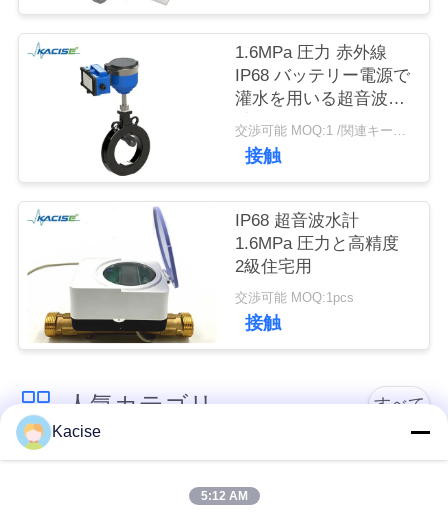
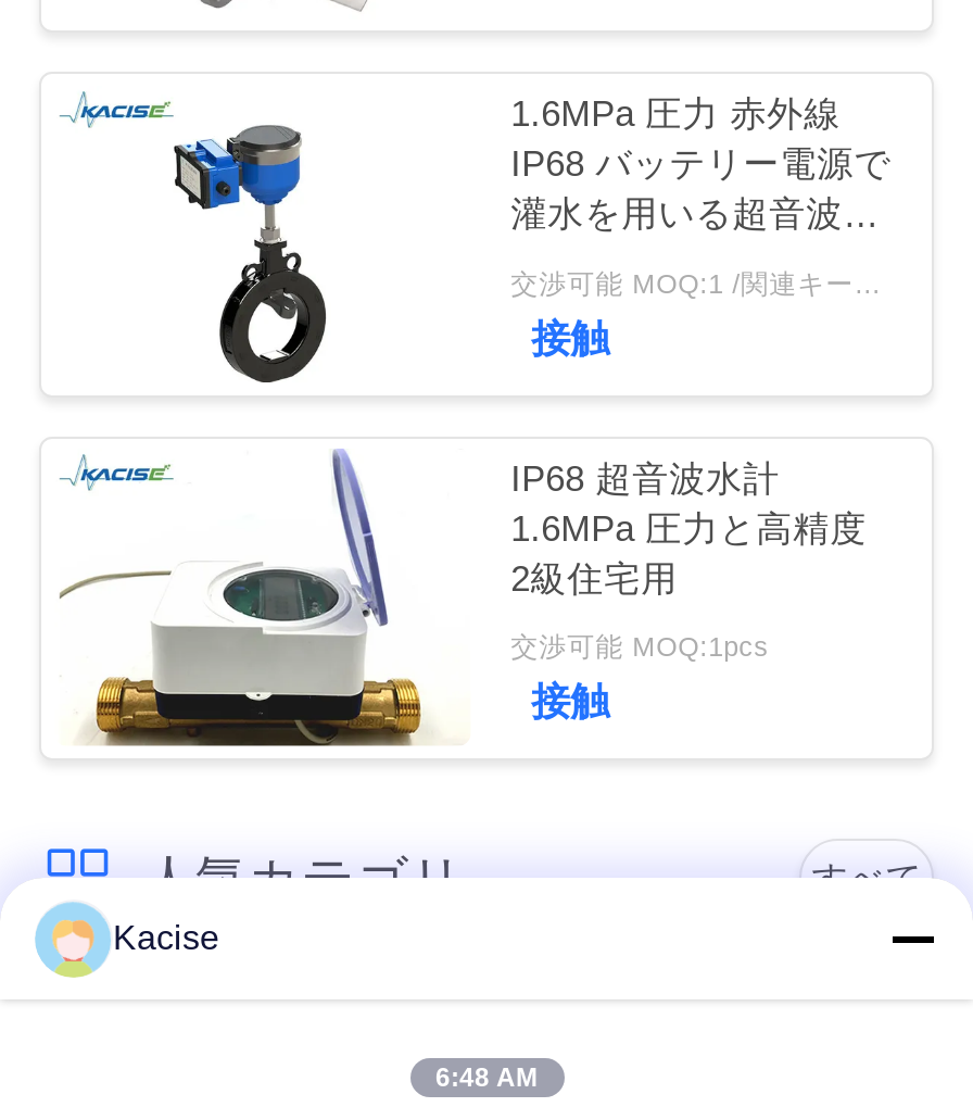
- 5:12 AM
+ 6:48 AM
